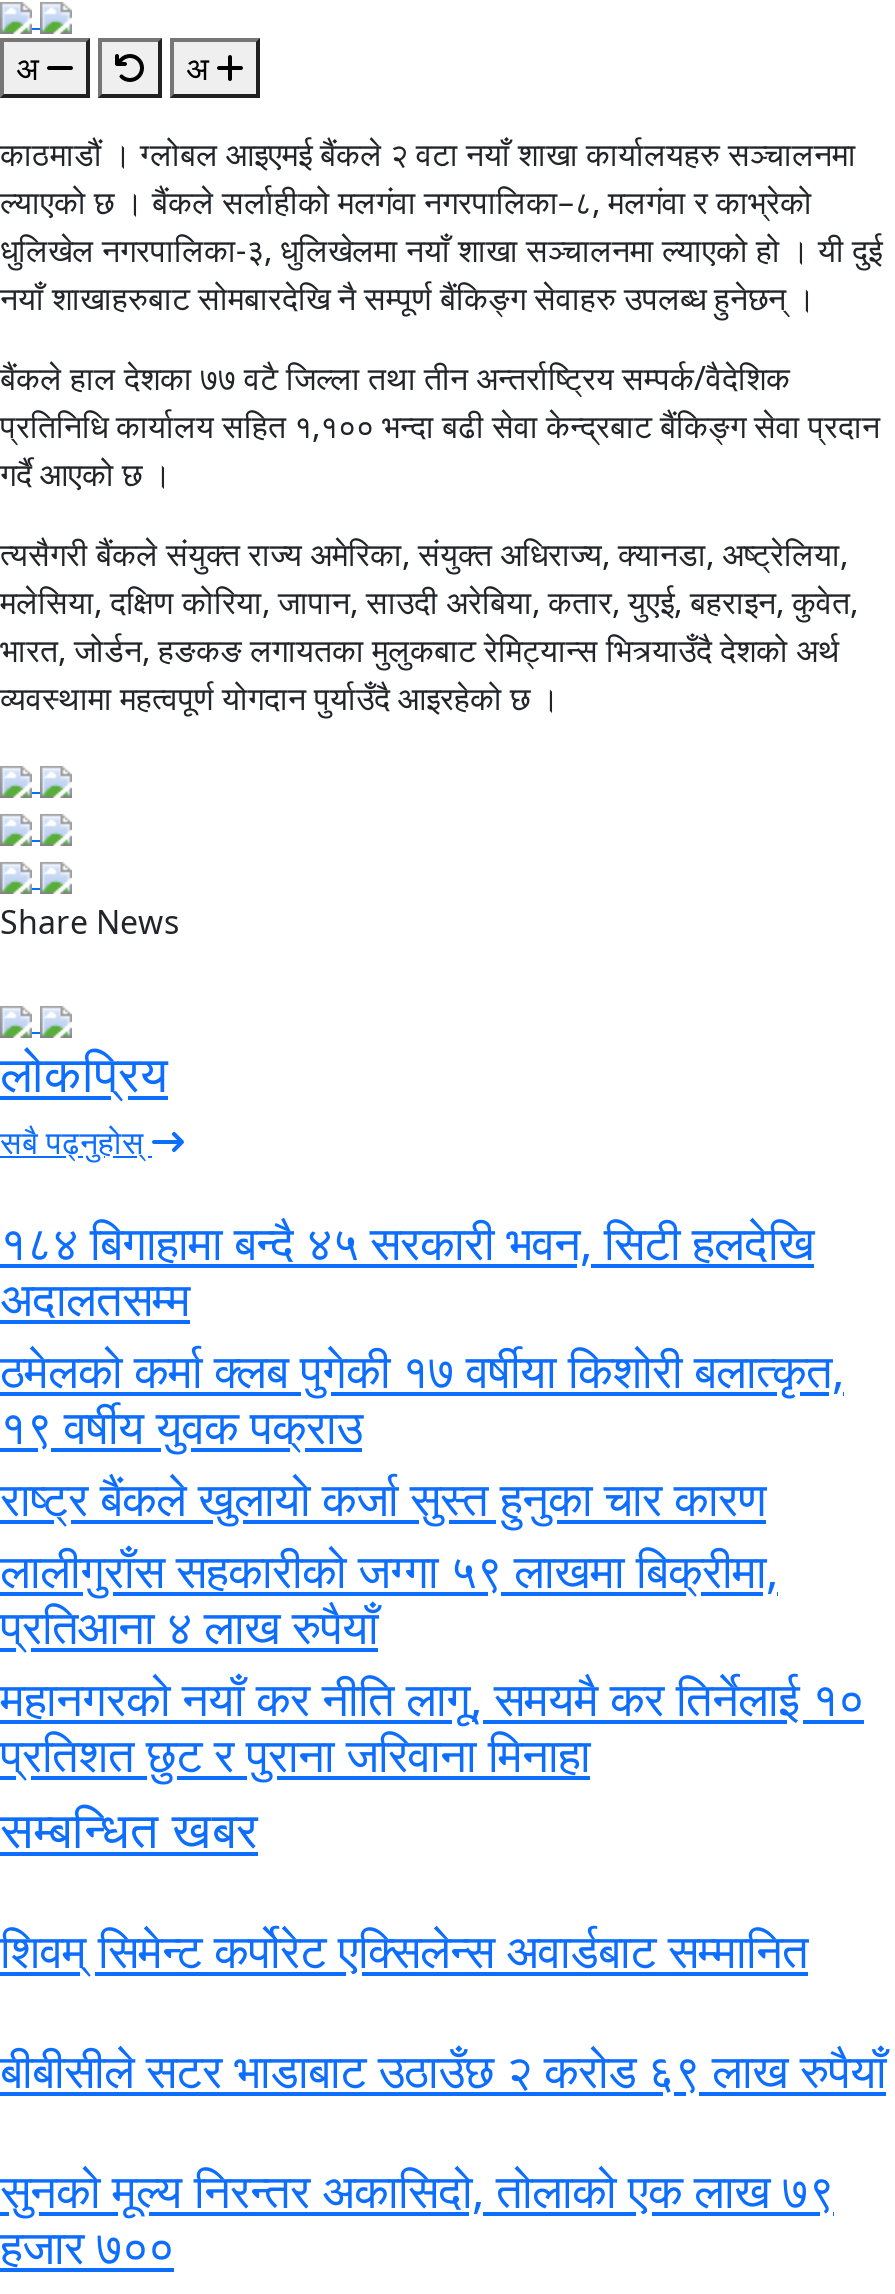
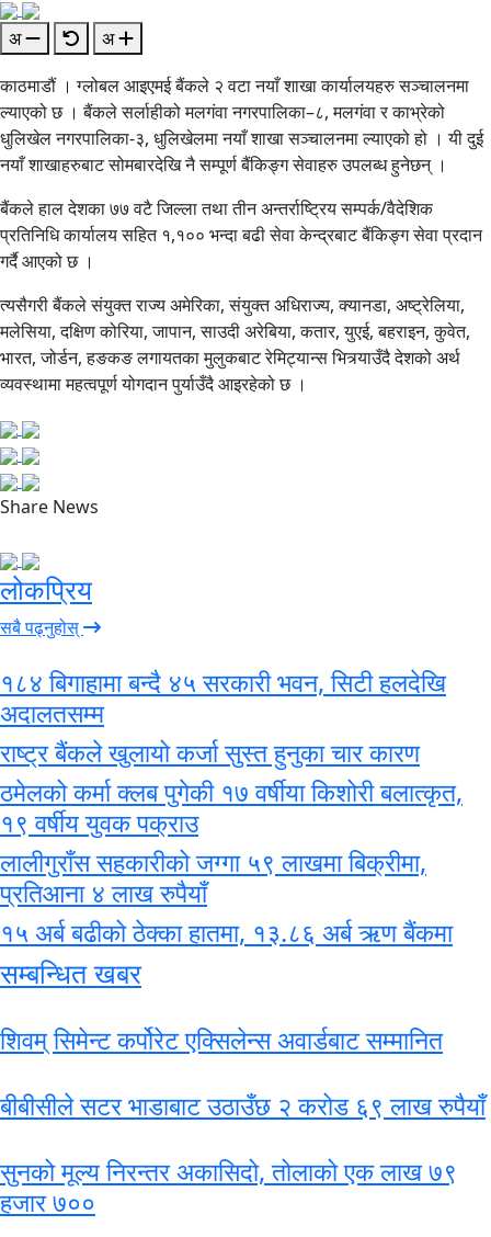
moved down: ठमेलको कर्मा क्लब पुगेकी १७ वर्षीया किशोरी बलात्कृत, | १९ वर्षीय युवक पक्राउ

moved up: राष्ट्र बैंकले खुलायो कर्जा सुस्त हुनुका चार कारण

- महानगरको नयाँ कर नीति लागू, समयमै कर तिर्नेलाई १०
- प्रतिशत छुट र पुराना जरिवाना मिनाहा
+ १५ अर्ब बढीको ठेक्का हातमा, १३.८६ अर्ब ऋण बैंकमा
